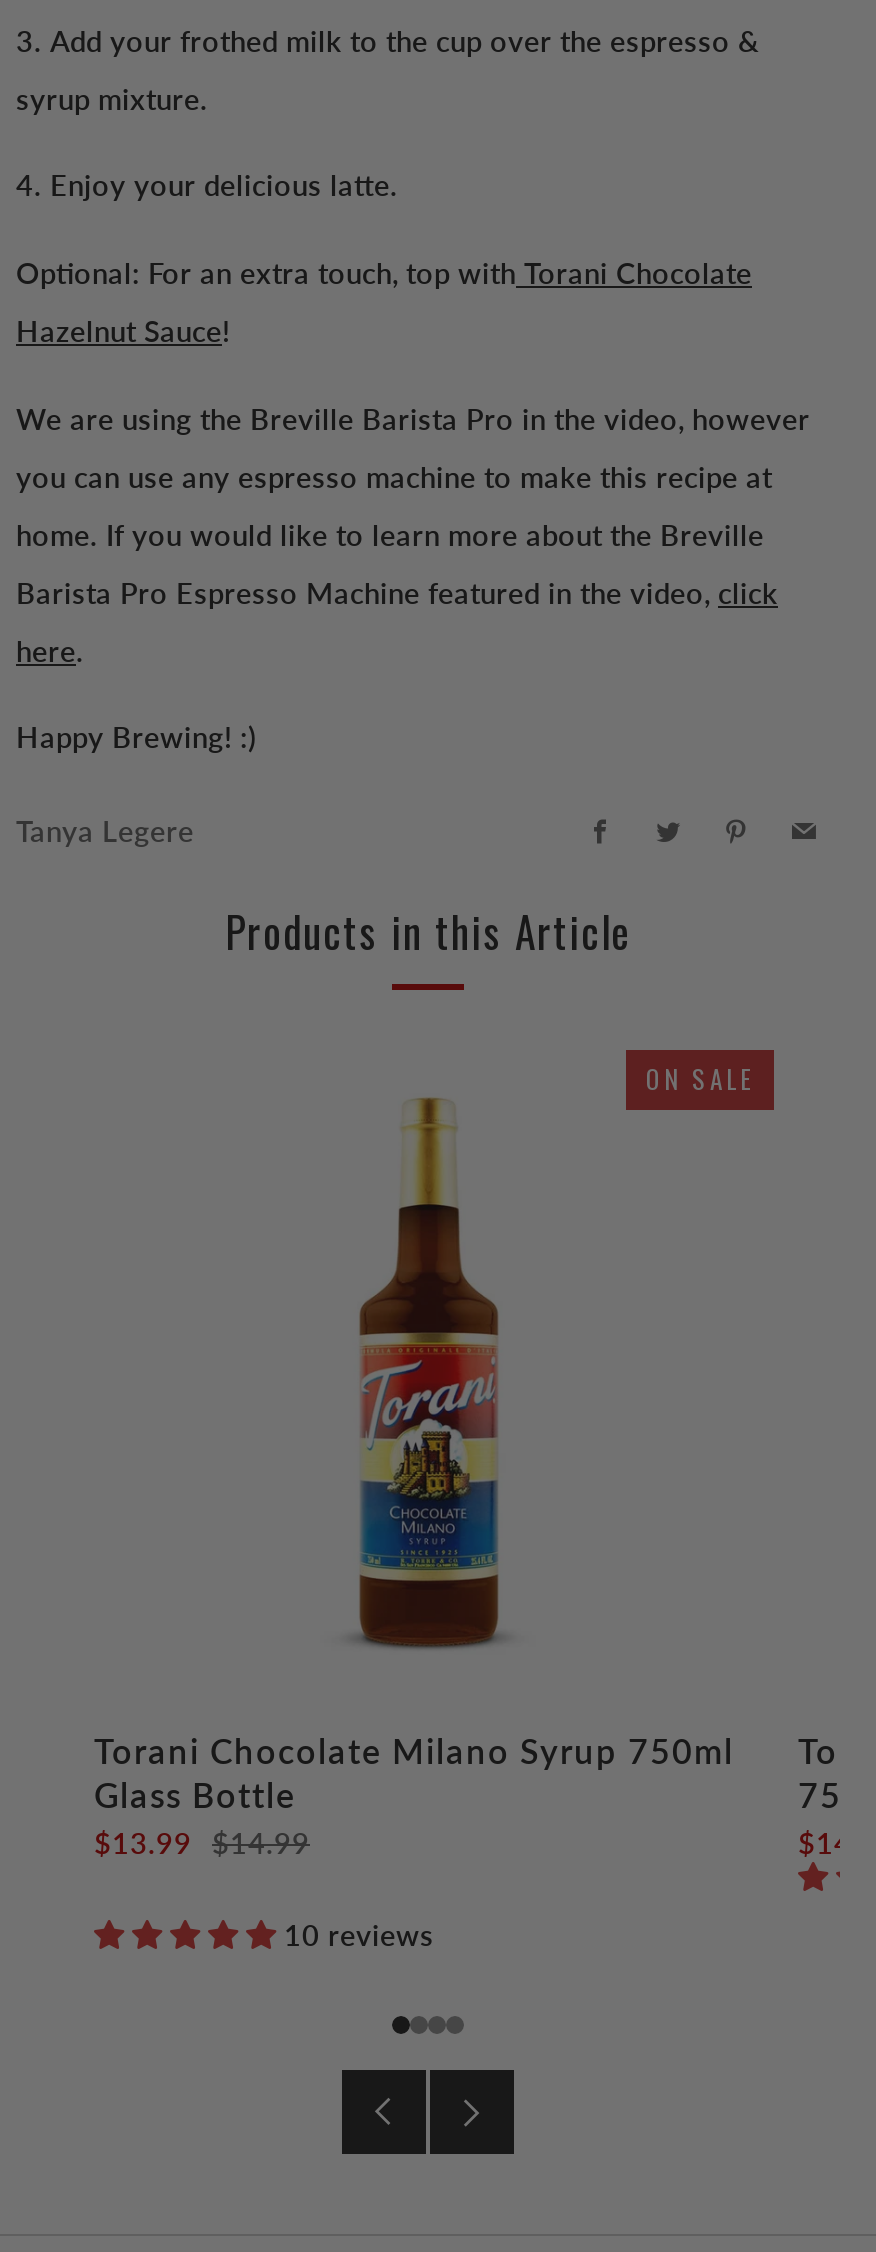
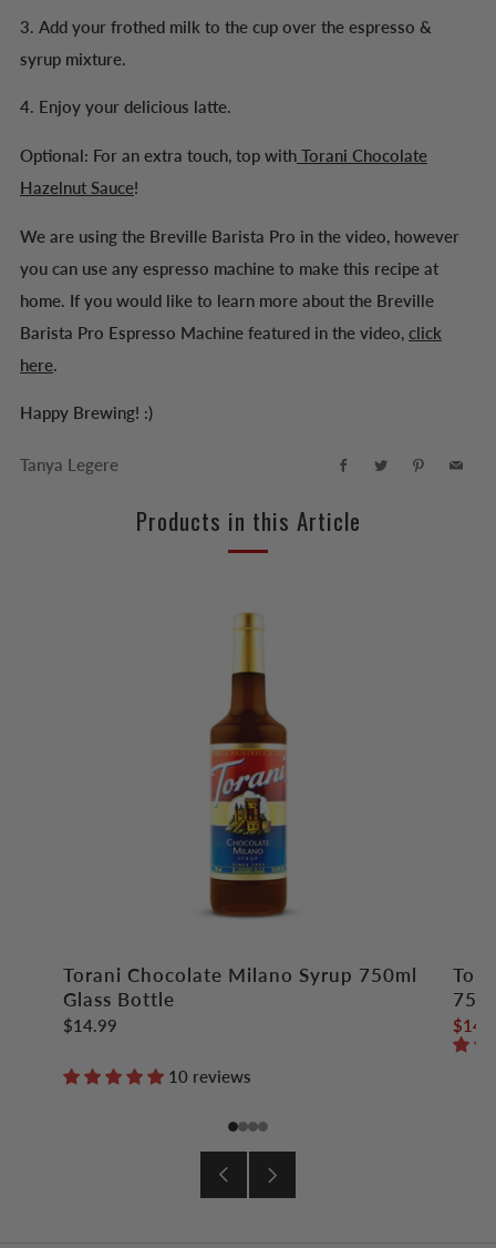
- ON SALE

- $13.99 $14.99
+ $14.99
